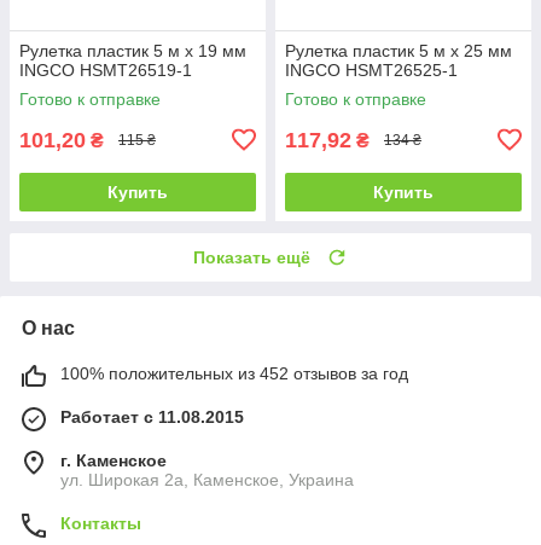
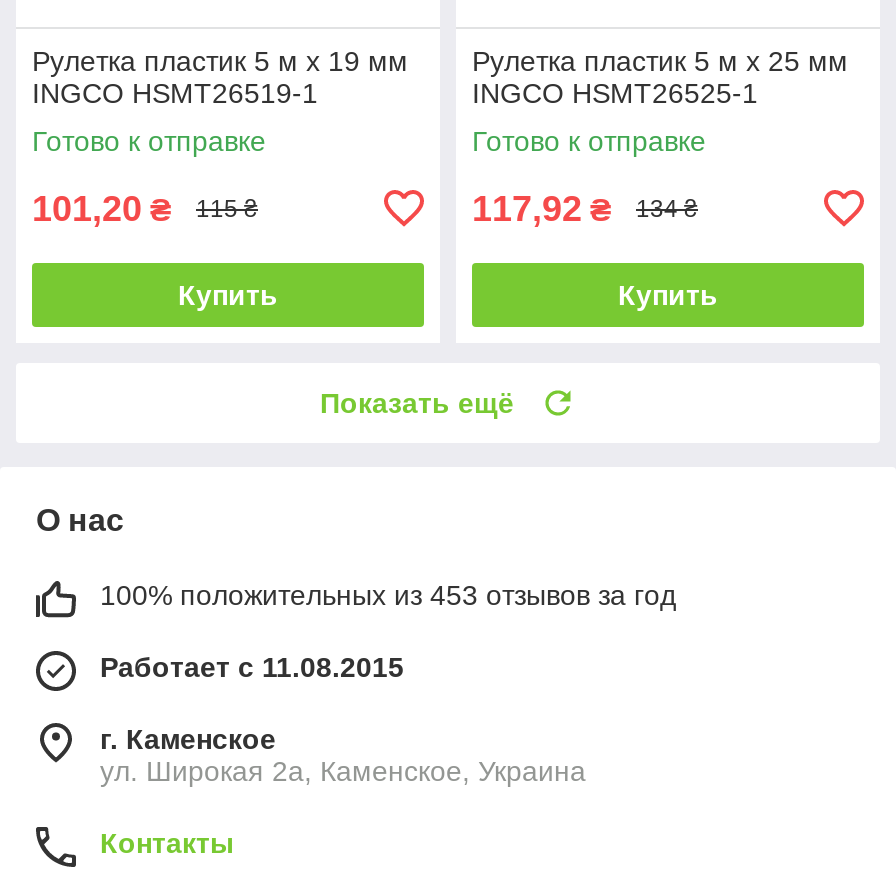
- 100% положительных из 452 отзывов за год
+ 100% положительных из 453 отзывов за год
